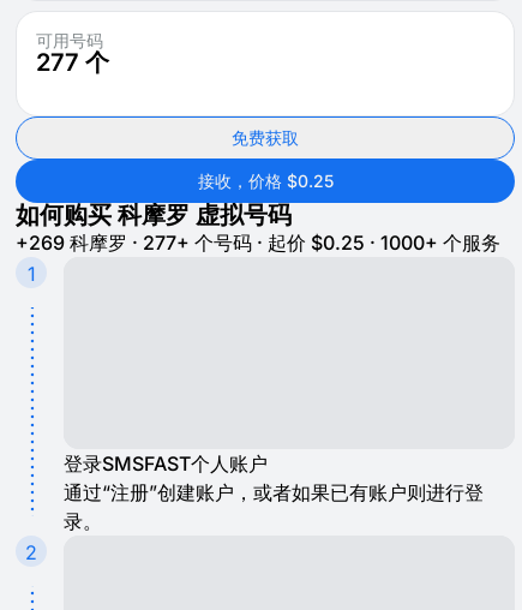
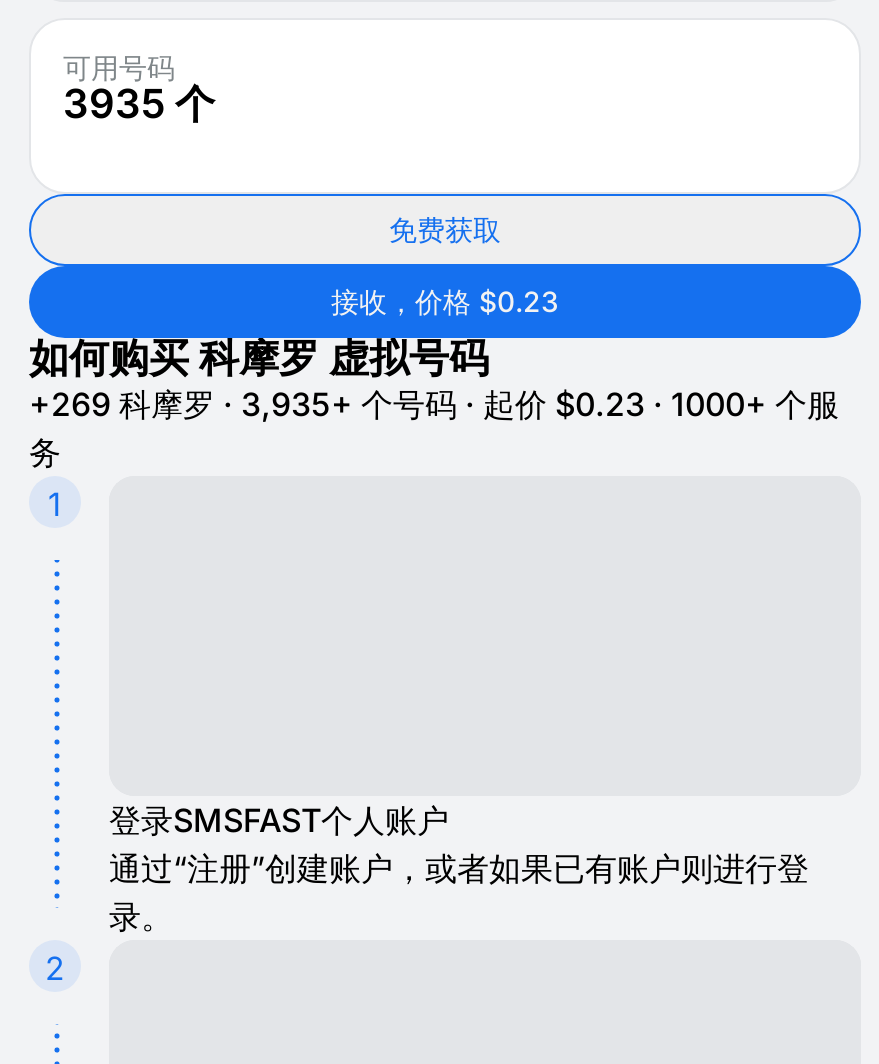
- 277个
+ 3935个

- 接收，价格 $0.25
+ 接收，价格 $0.23

- +269 科摩罗 · 277+ 个号码 · 起价 $0.25 · 1000+ 个服务
+ +269 科摩罗 · 3,935+ 个号码 · 起价 $0.23 · 1000+ 个服
+ 务
